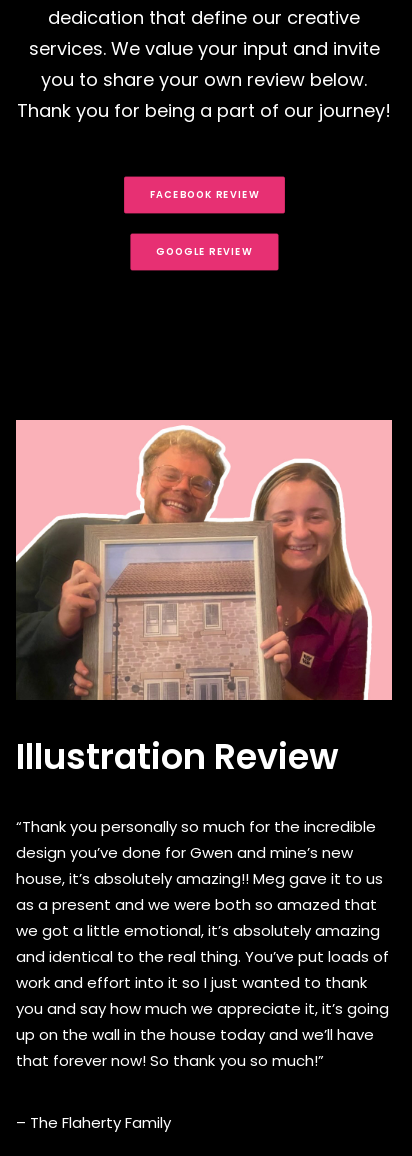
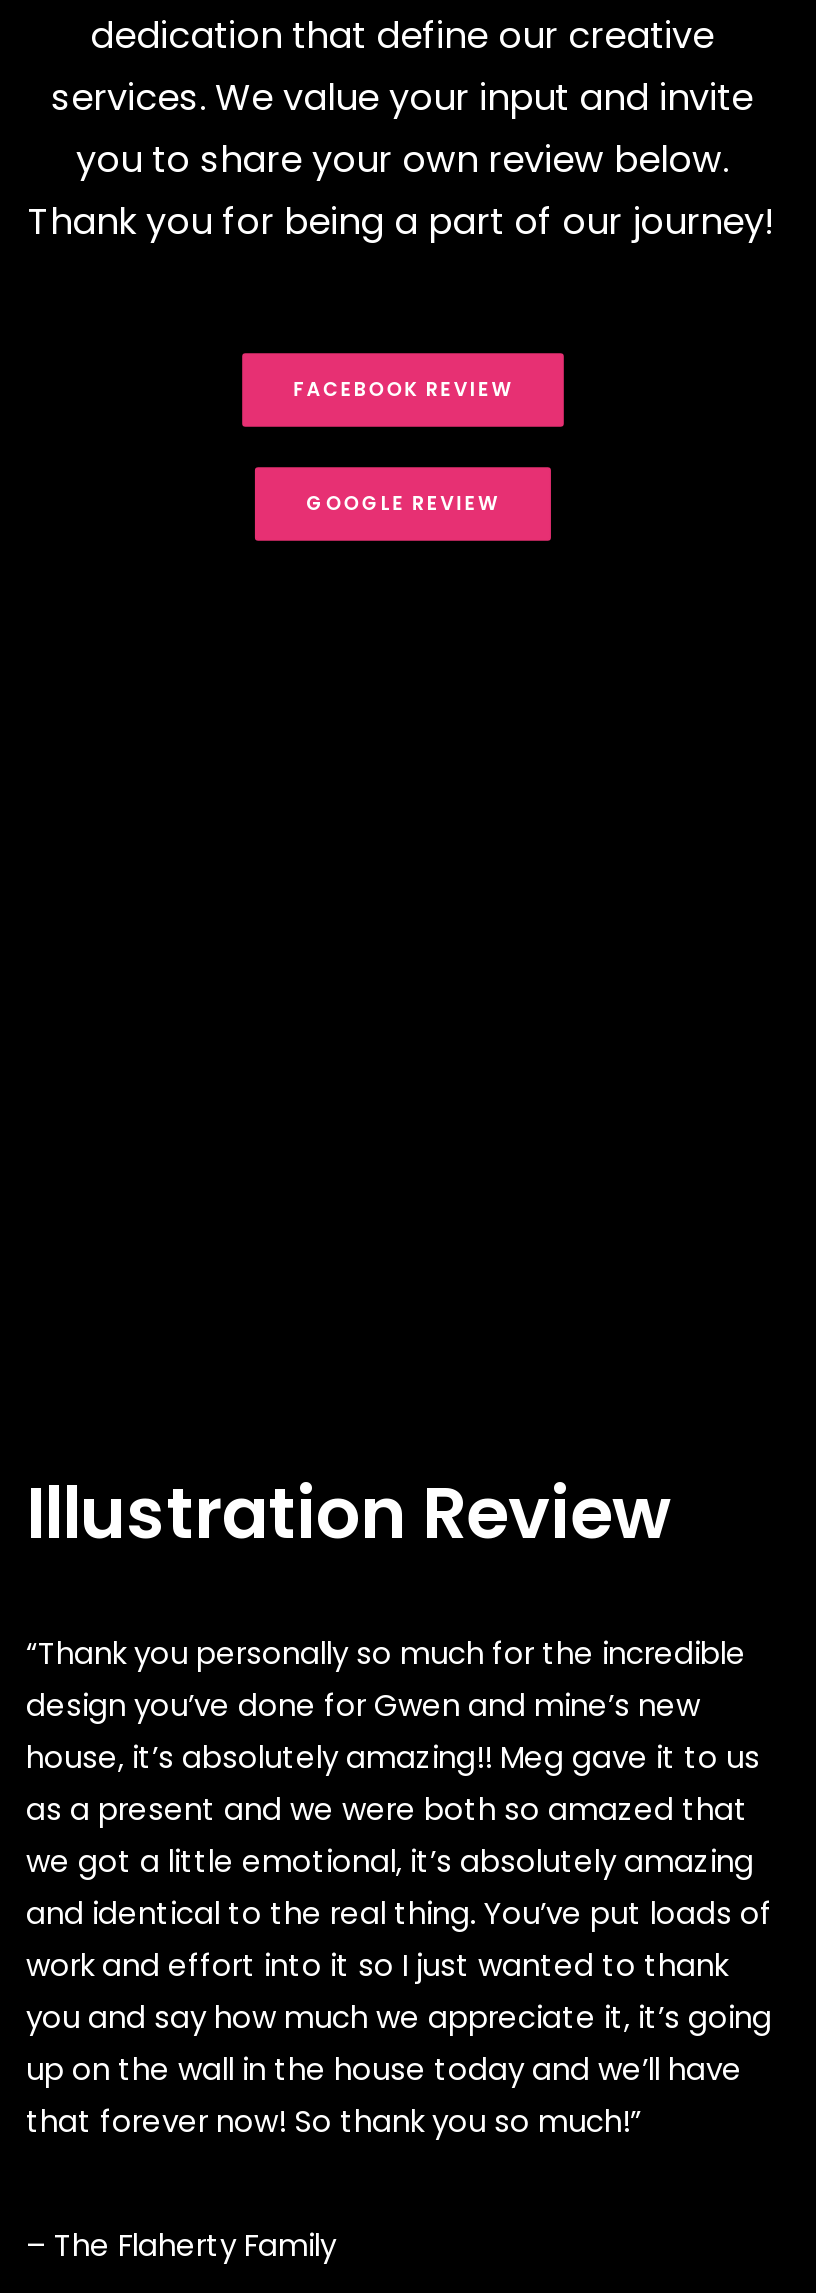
- [image]
